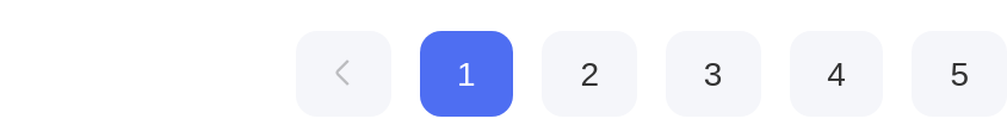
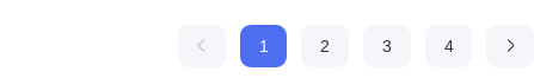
- 5
